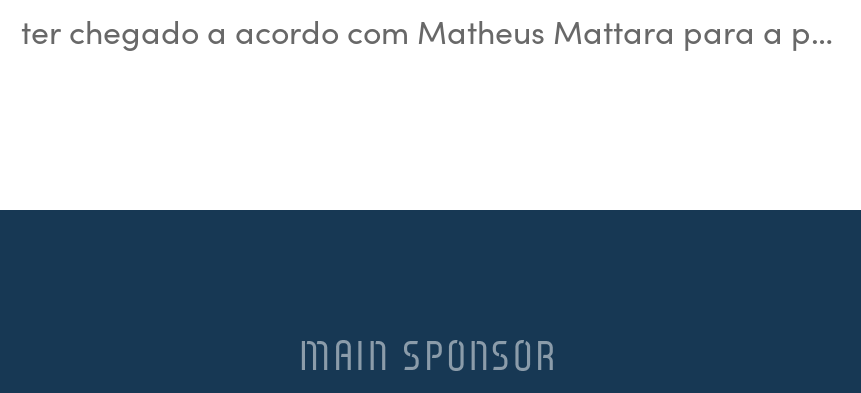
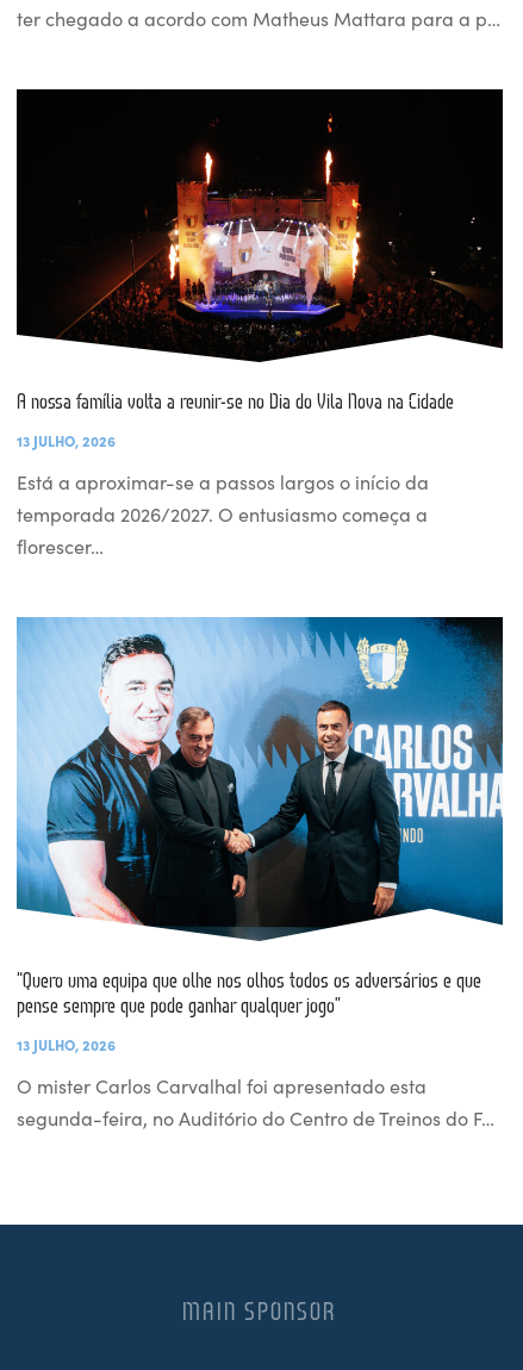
+ [image]
+ A nossa família volta a reunir-se no Dia do Vila Nova na Cidade
+ 13 JULHO, 2026
+ Está a aproximar-se a passos largos o início da
+ temporada 2026/2027. O entusiasmo começa a
+ florescer…

+ [image]
+ “Quero uma equipa que olhe nos olhos todos os adversários e que
+ pense sempre que pode ganhar qualquer jogo”
+ 13 JULHO, 2026
+ O mister Carlos Carvalhal foi apresentado esta
+ segunda-feira, no Auditório do Centro de Treinos do F…
